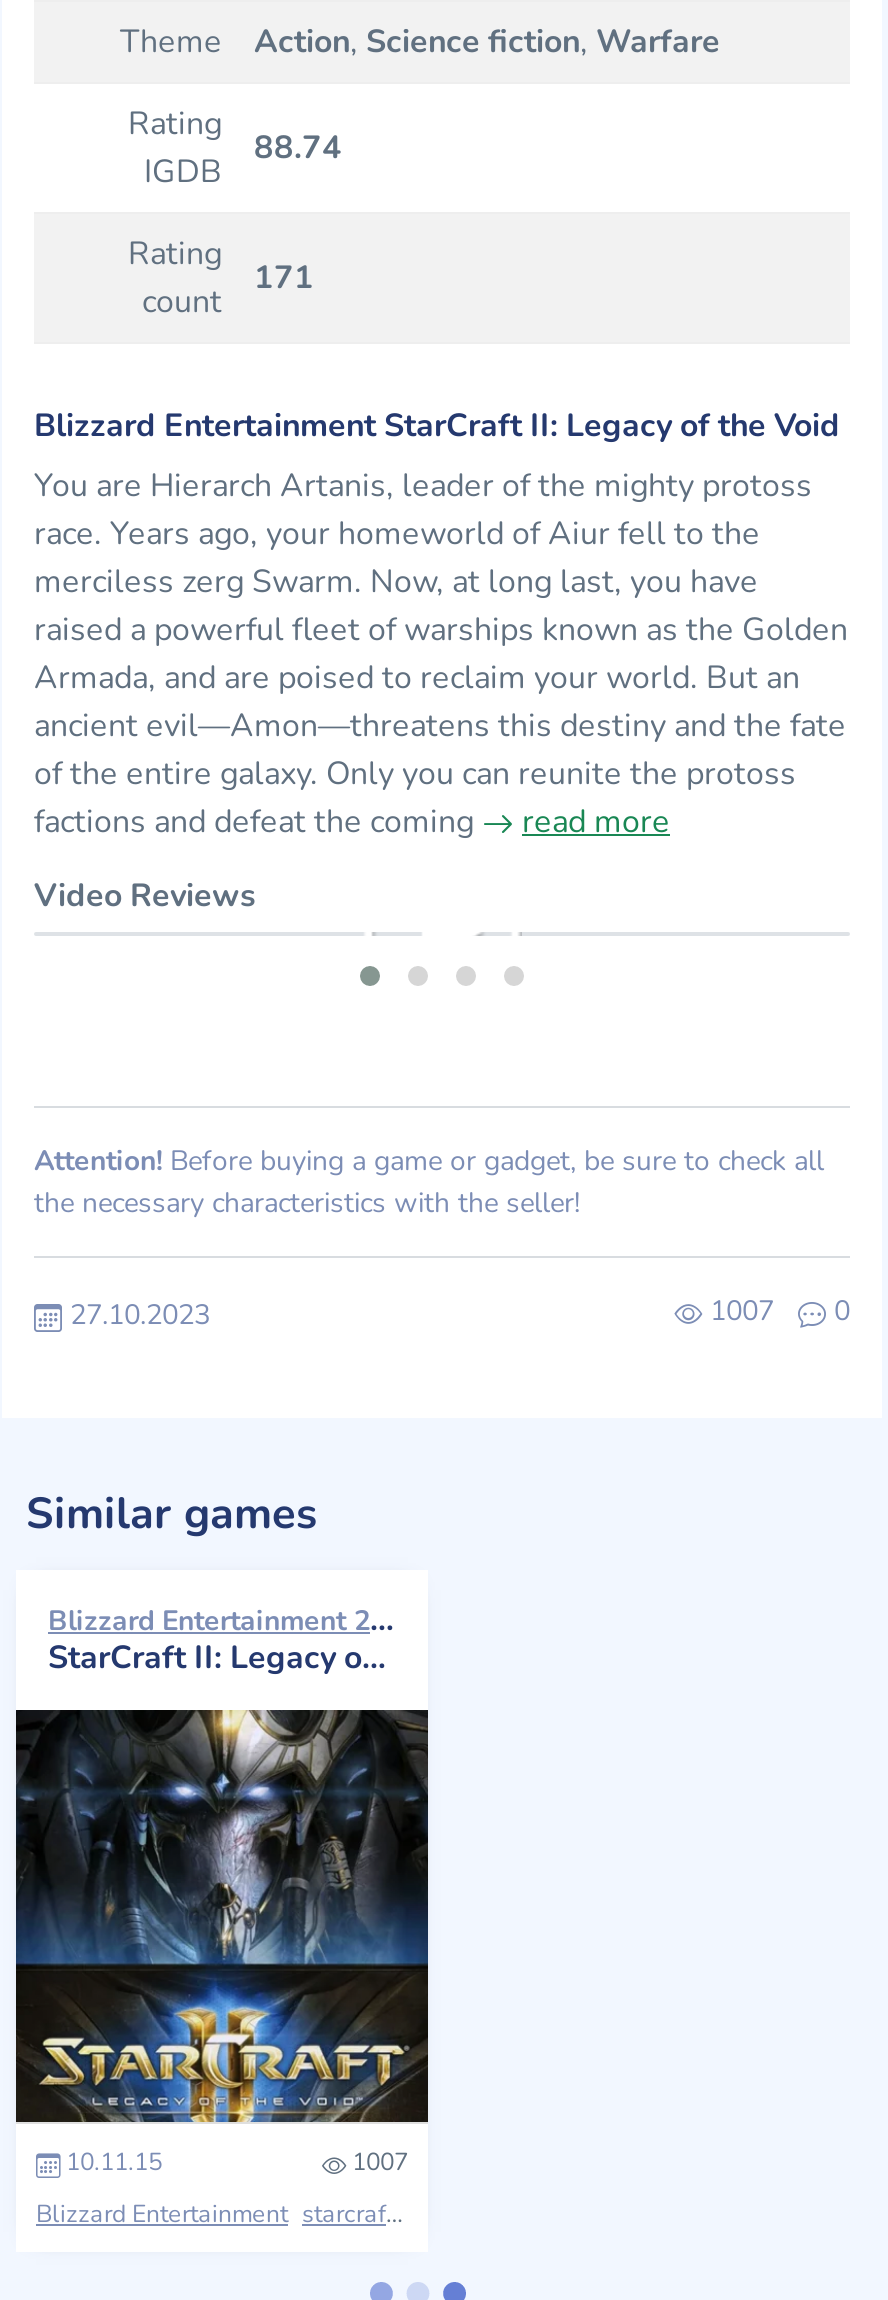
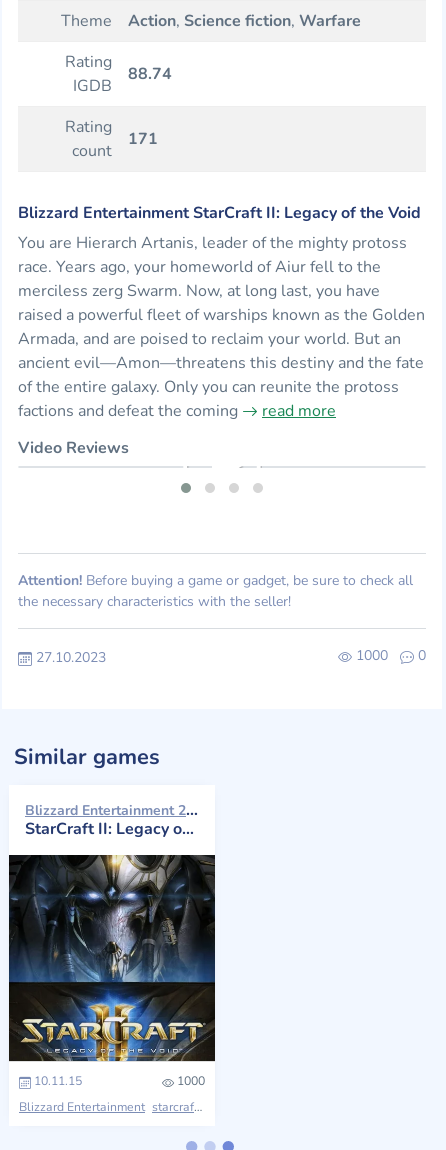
- 1007 0
+ 1000 0

- 1007
+ 1000
